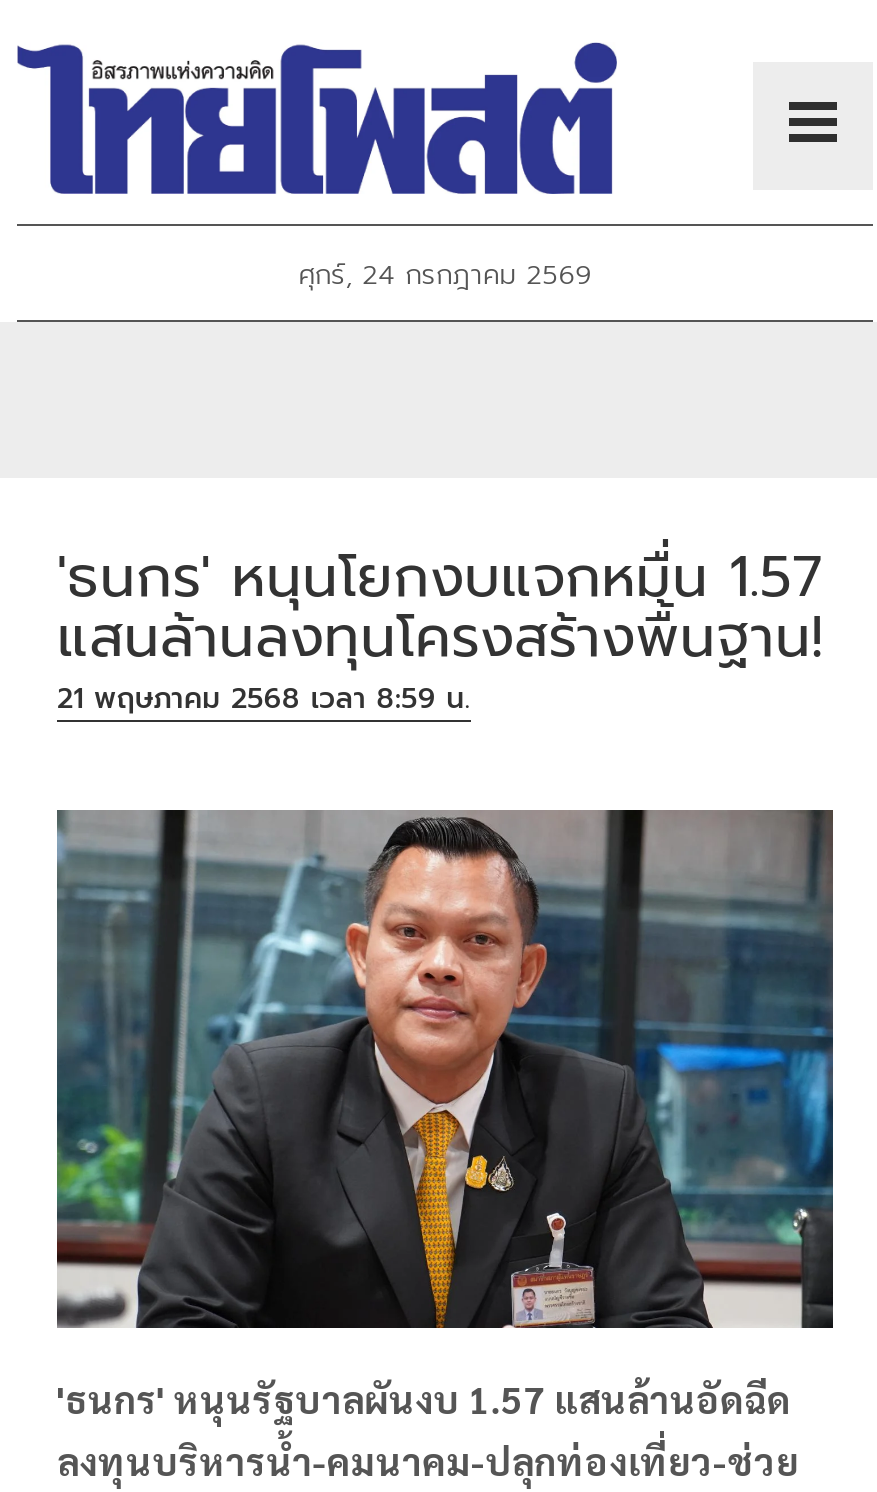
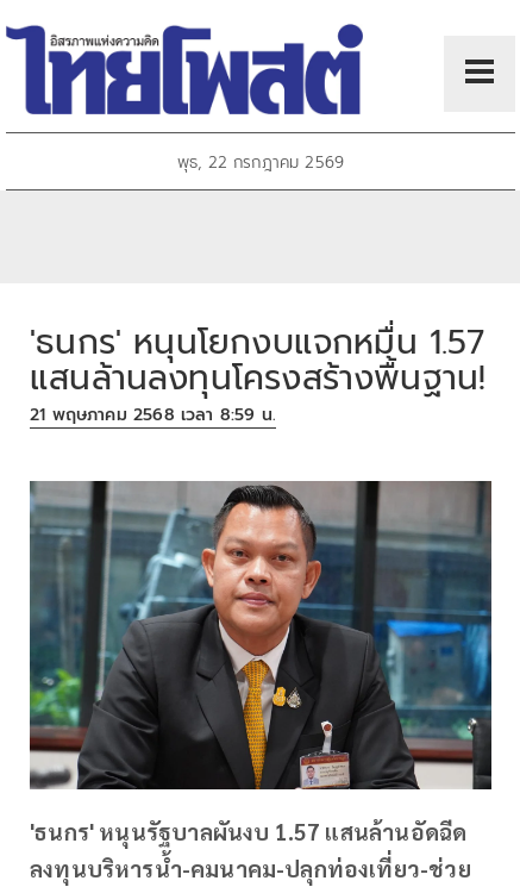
- ศุกร์, 24 กรกฎาคม 2569
+ พุธ, 22 กรกฎาคม 2569
